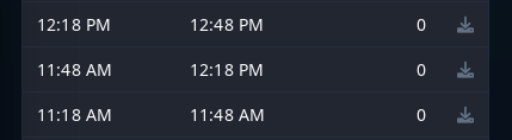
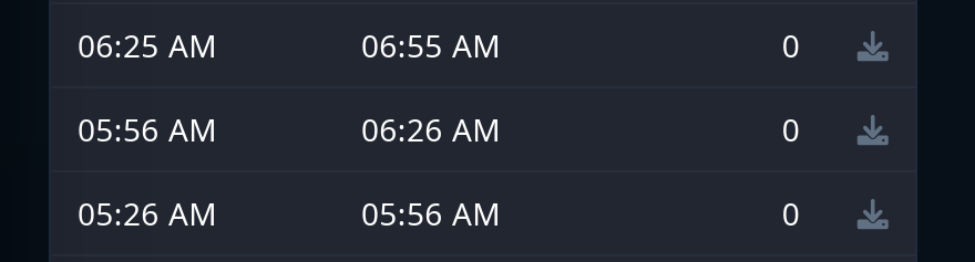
- 12:18 PM
- 12:48 PM
+ 06:25 AM
+ 06:55 AM

- 11:48 AM
- 12:18 PM
+ 05:56 AM
+ 06:26 AM

- 11:18 AM
+ 05:26 AM

- 11:48 AM
+ 05:56 AM
